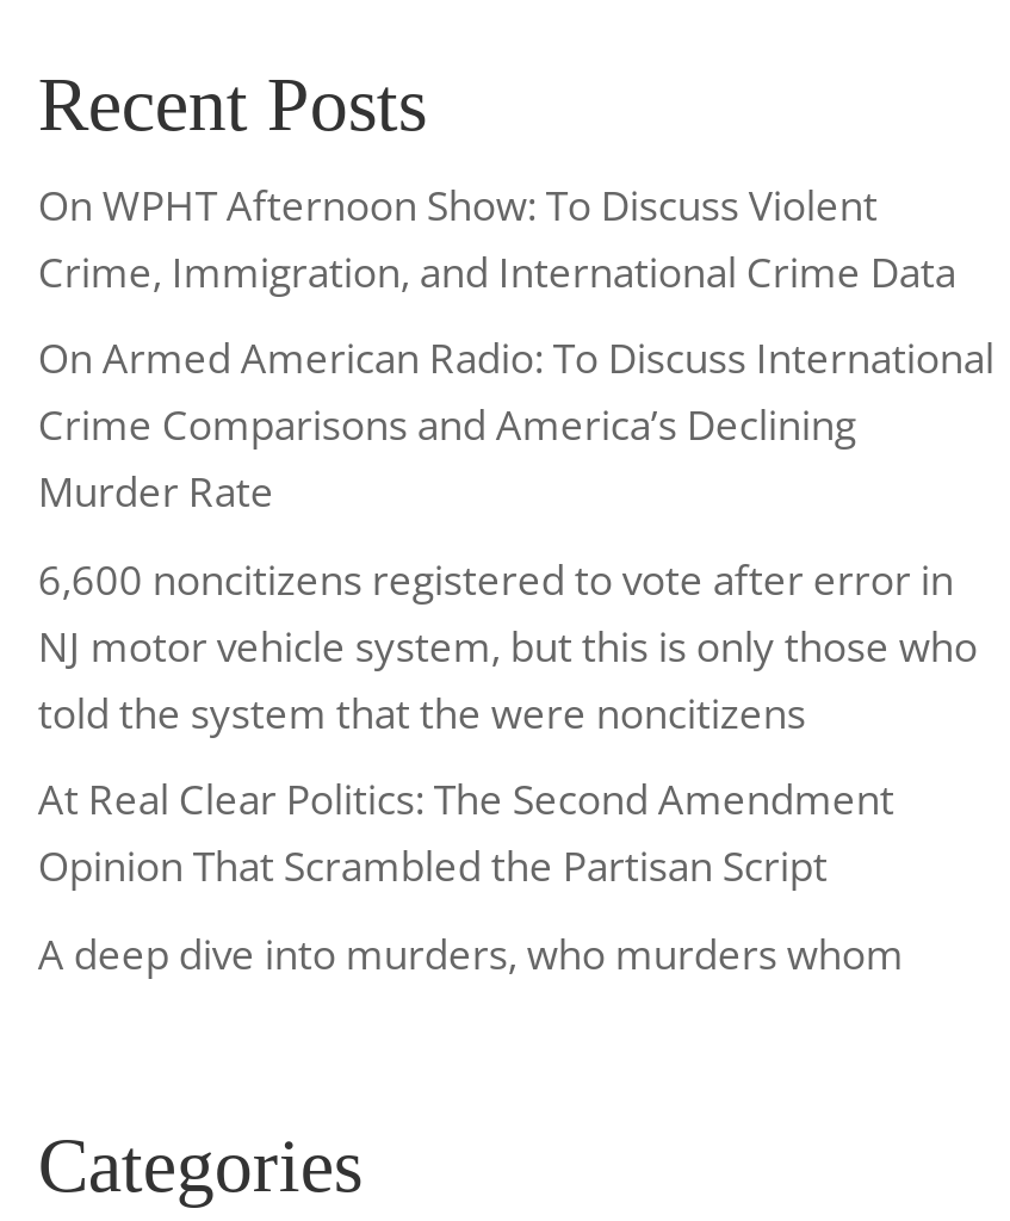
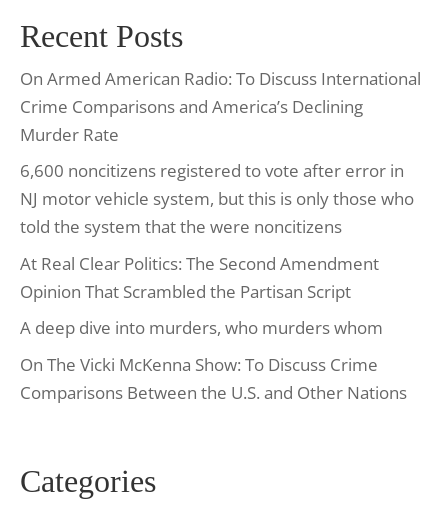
- On WPHT Afternoon Show: To Discuss Violent
- Crime, Immigration, and International Crime Data

moved up: On Armed American Radio: To Discuss International | Crime Comparisons and America’s Declining | Murder Rate | ... | Opinion That Scrambled the Partisan Script | A deep dive into murders, who murders whom

+ On The Vicki McKenna Show: To Discuss Crime
+ Comparisons Between the U.S. and Other Nations
